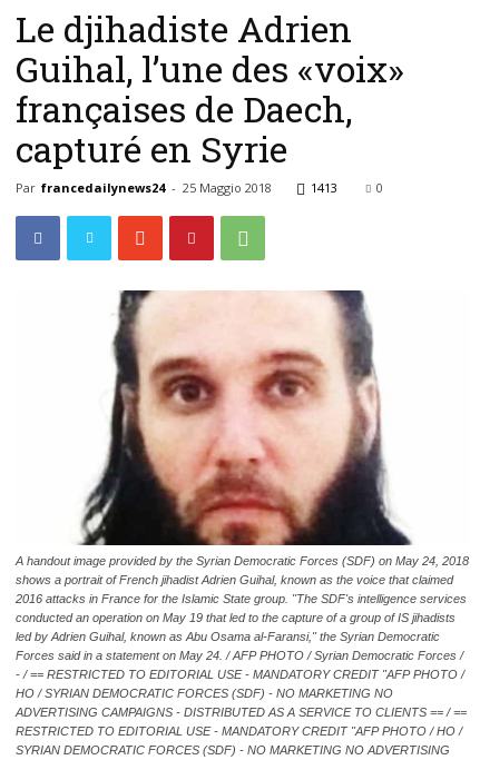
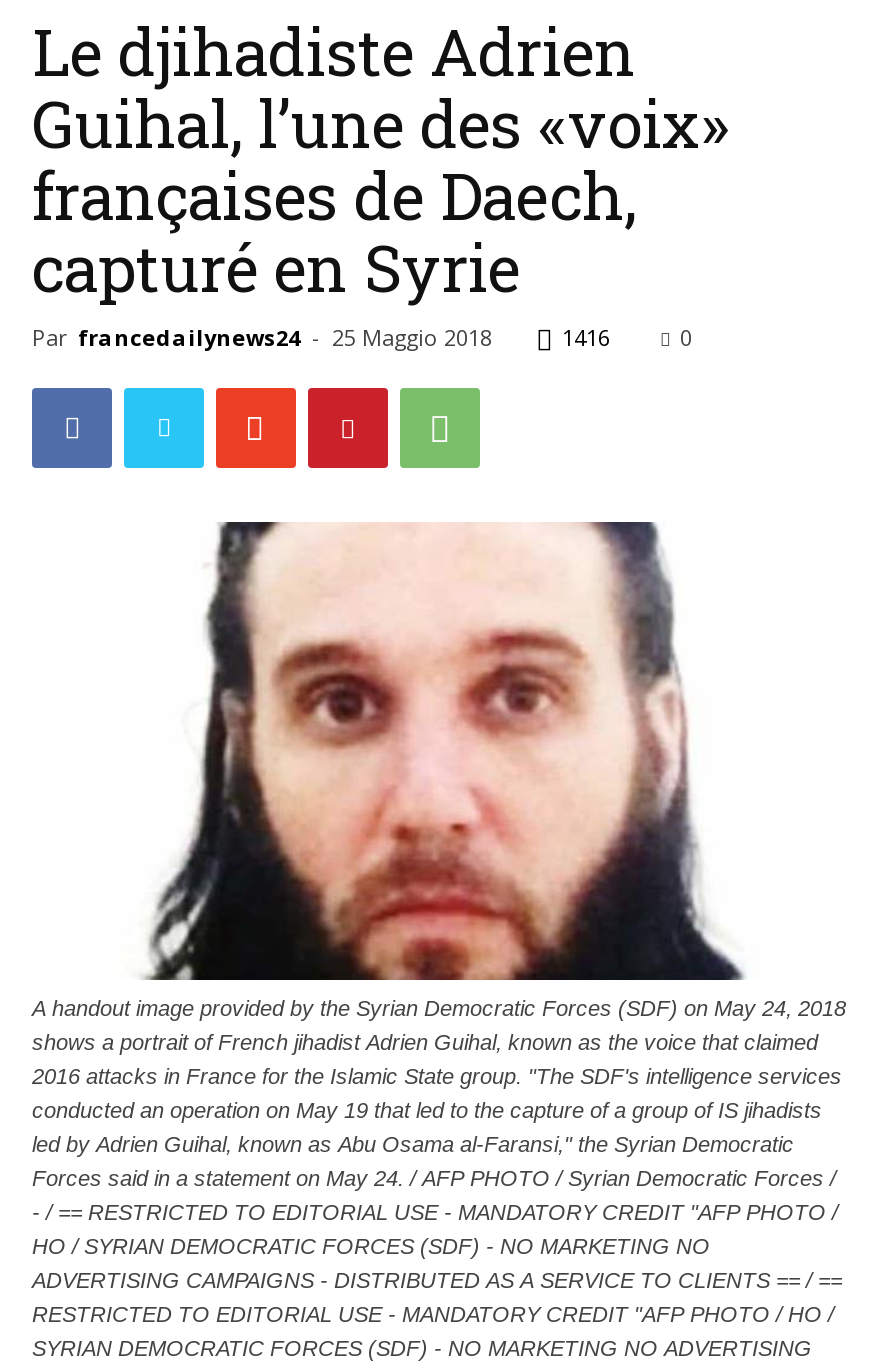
- 1413
+ 1416
